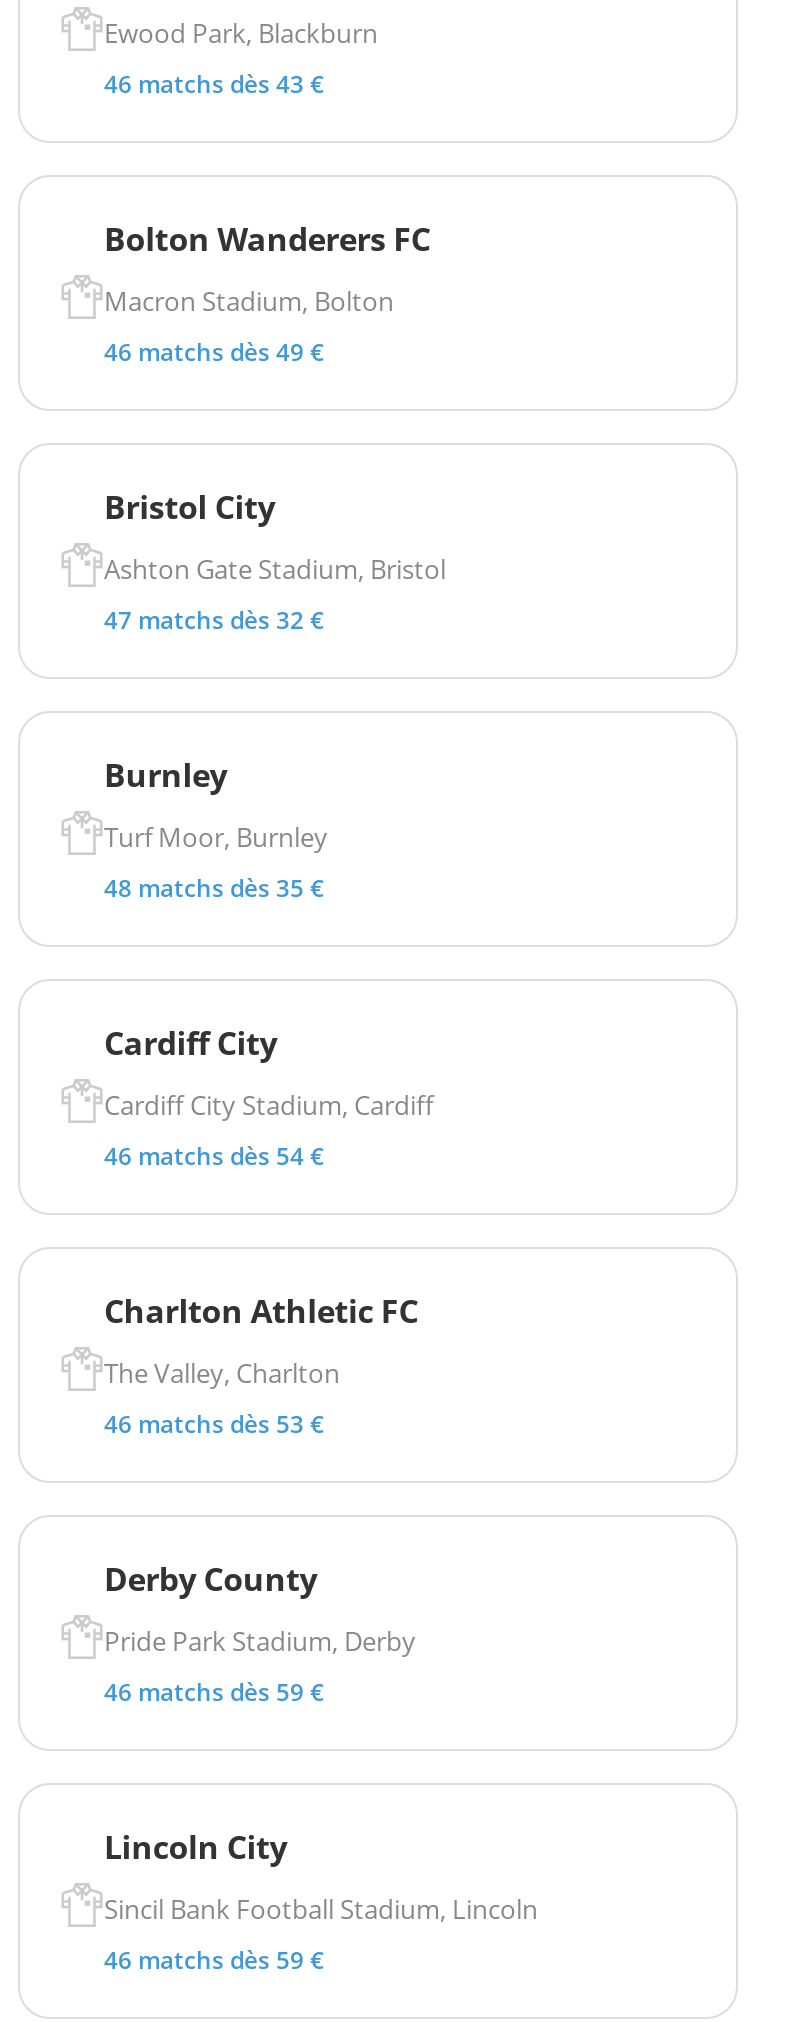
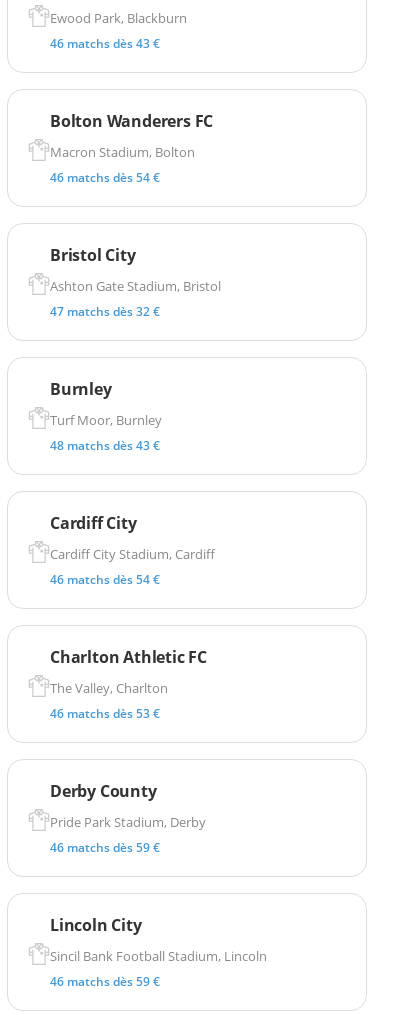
- 46 matchs dès 49 €
+ 46 matchs dès 54 €

- 48 matchs dès 35 €
+ 48 matchs dès 43 €
